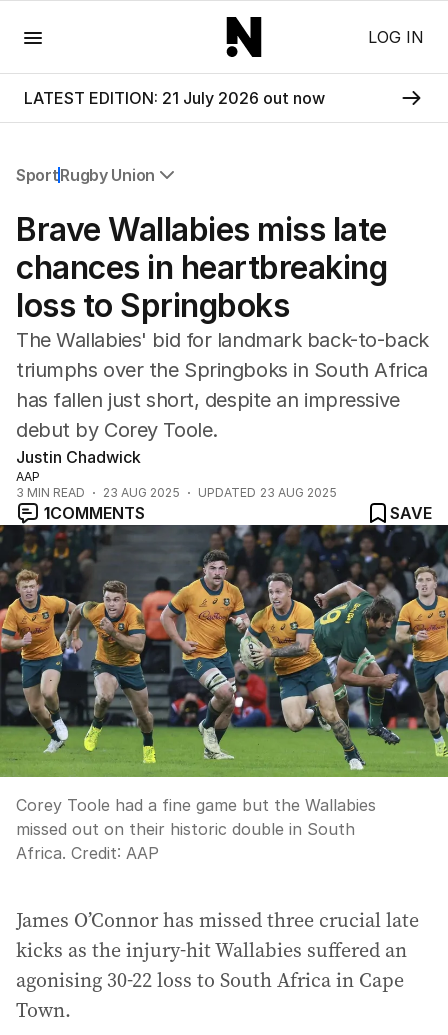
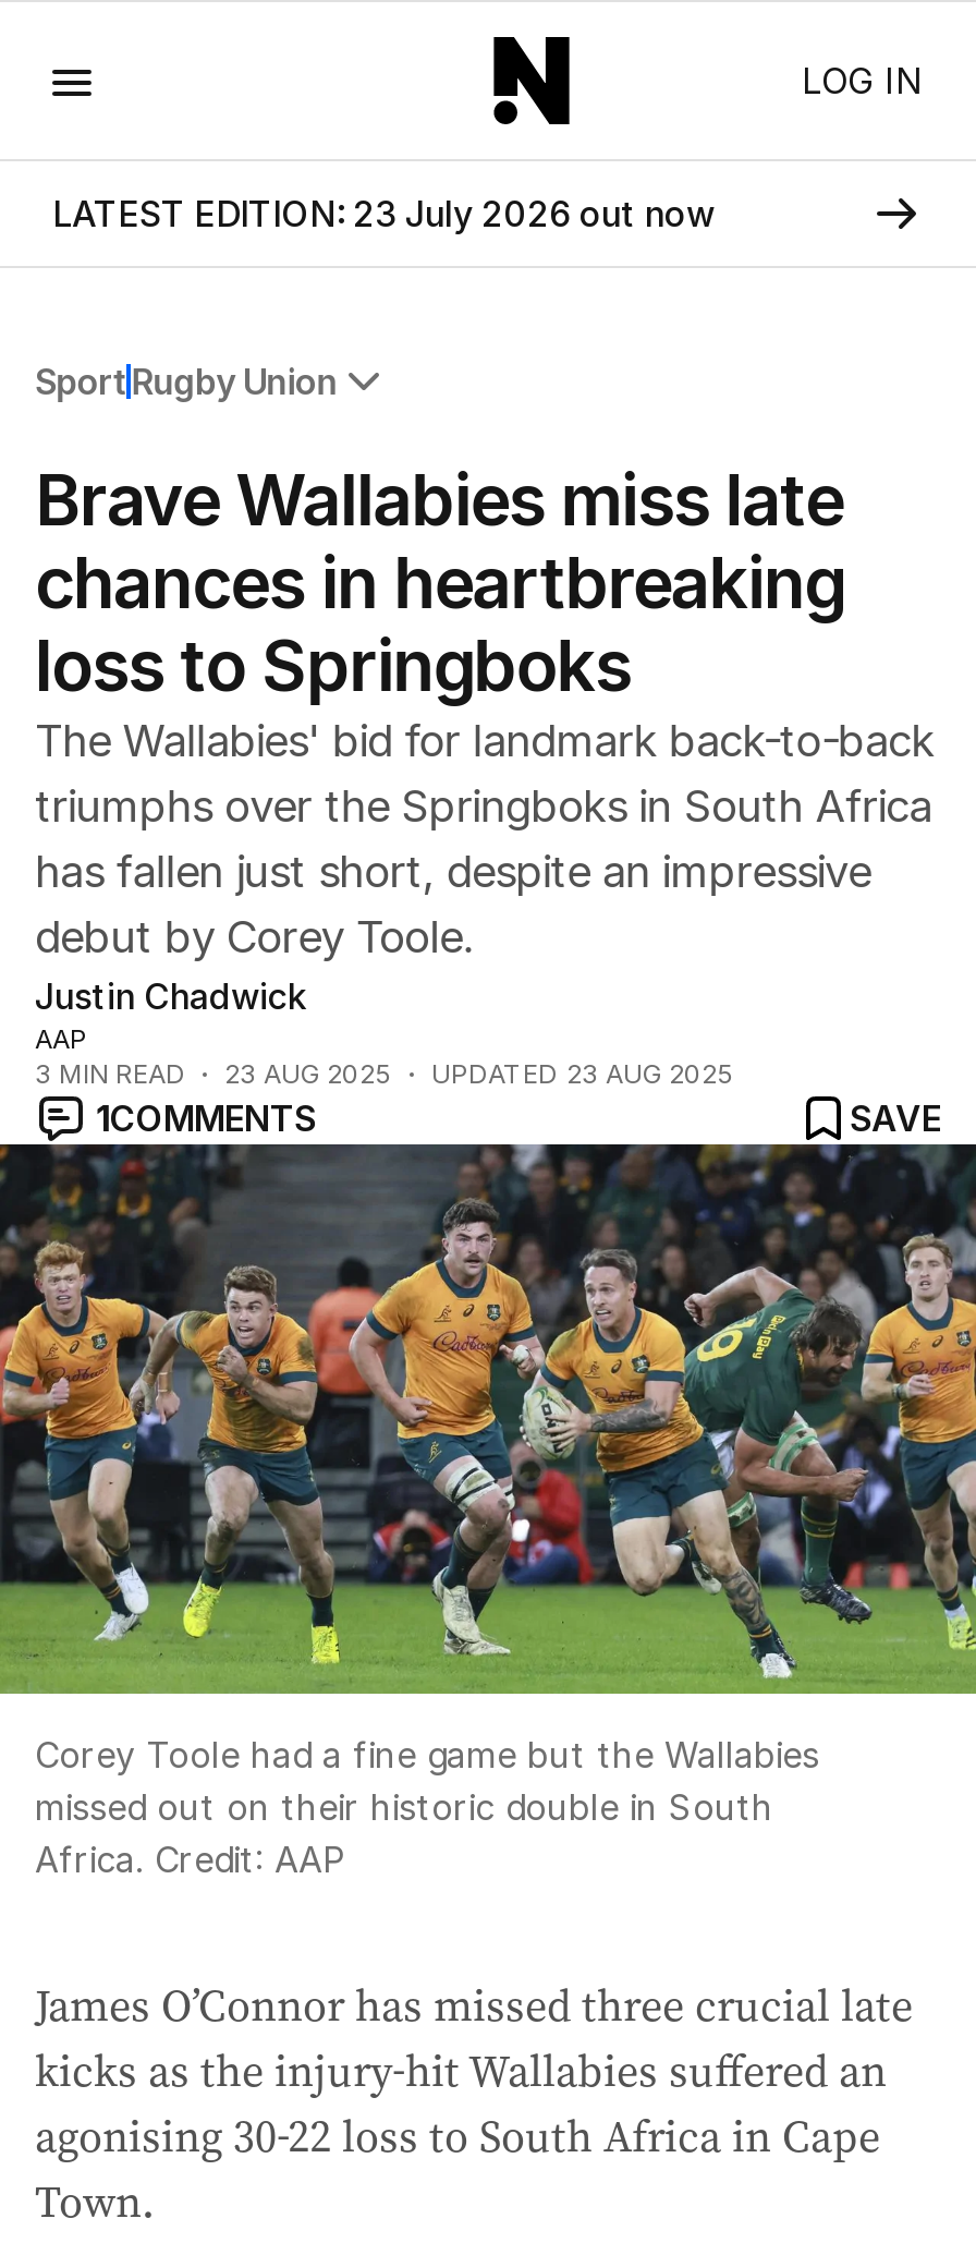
- LATEST EDITION: 21 July 2026 out now
+ LATEST EDITION: 23 July 2026 out now
